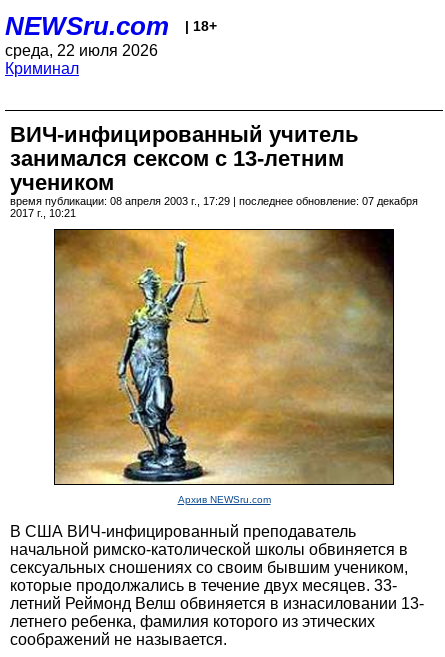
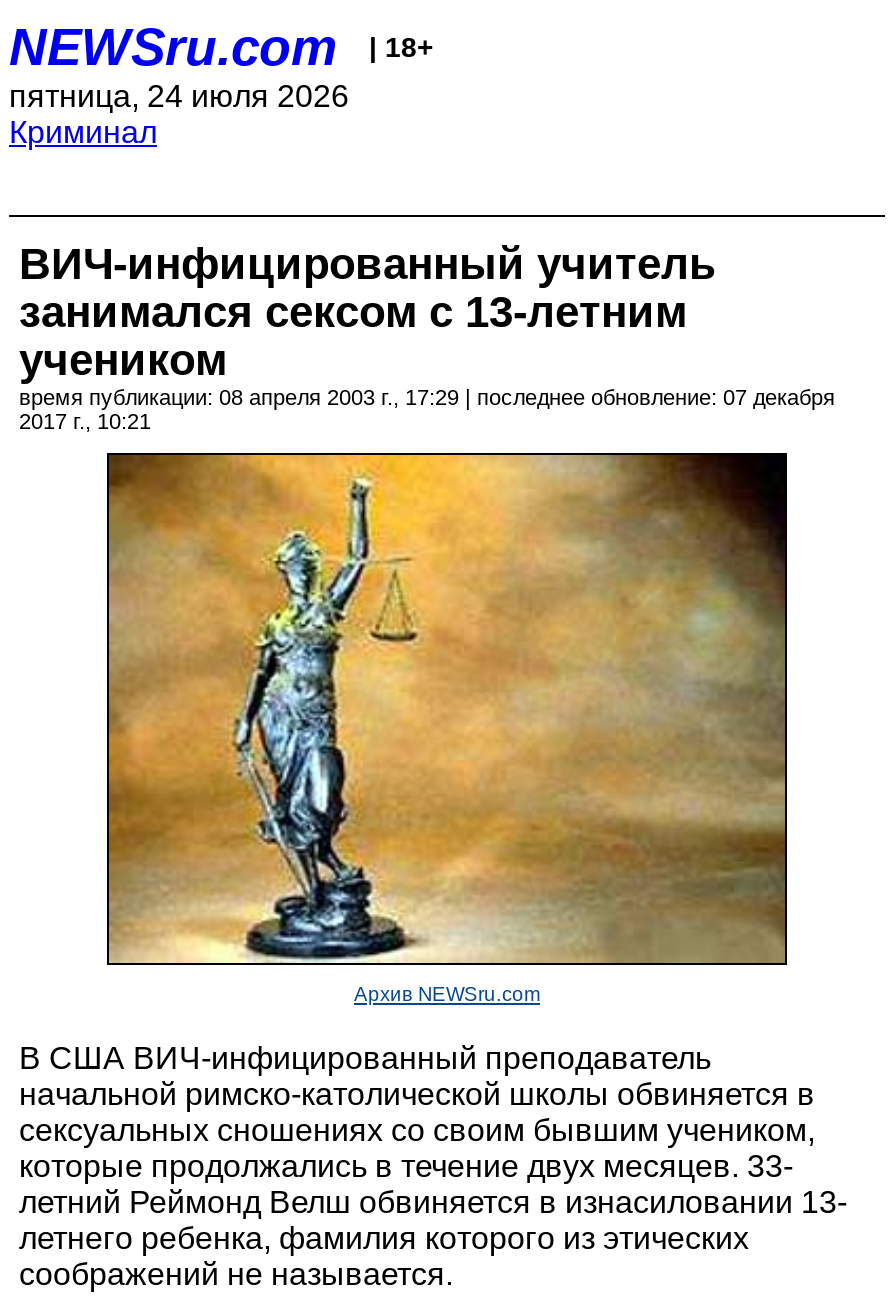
- среда, 22 июля 2026
+ пятница, 24 июля 2026
